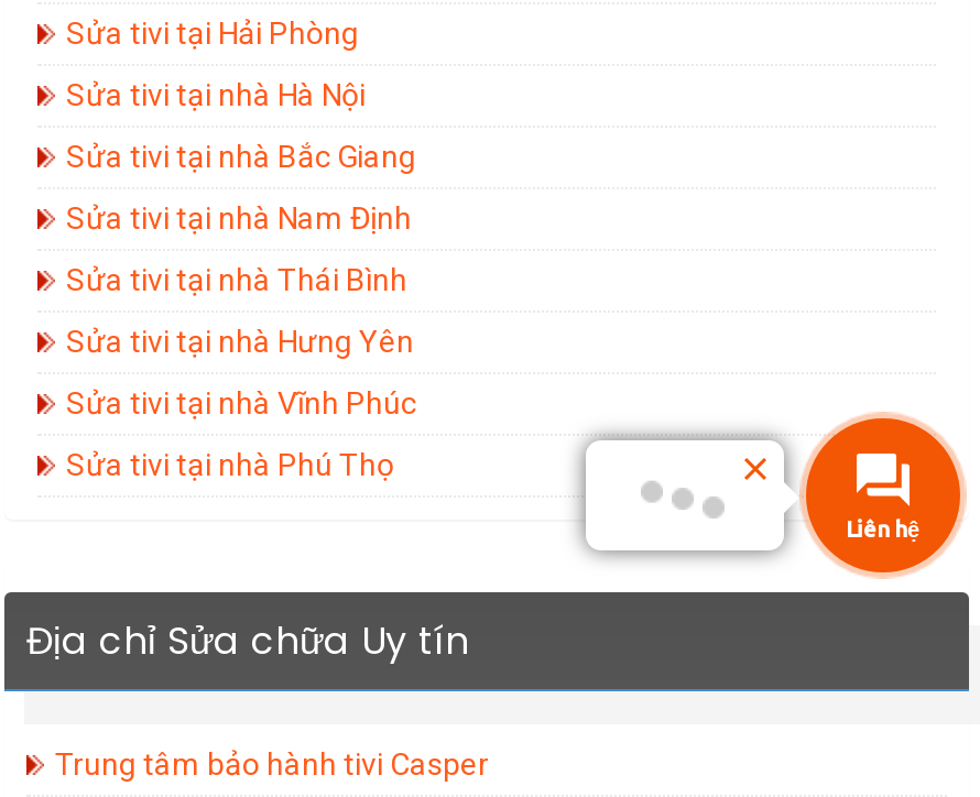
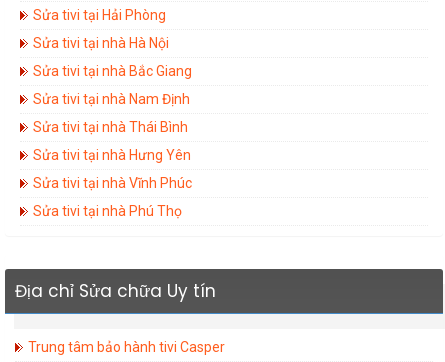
- [image]
